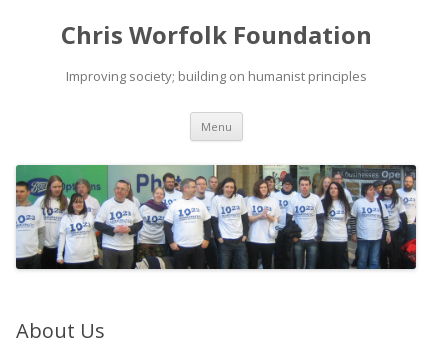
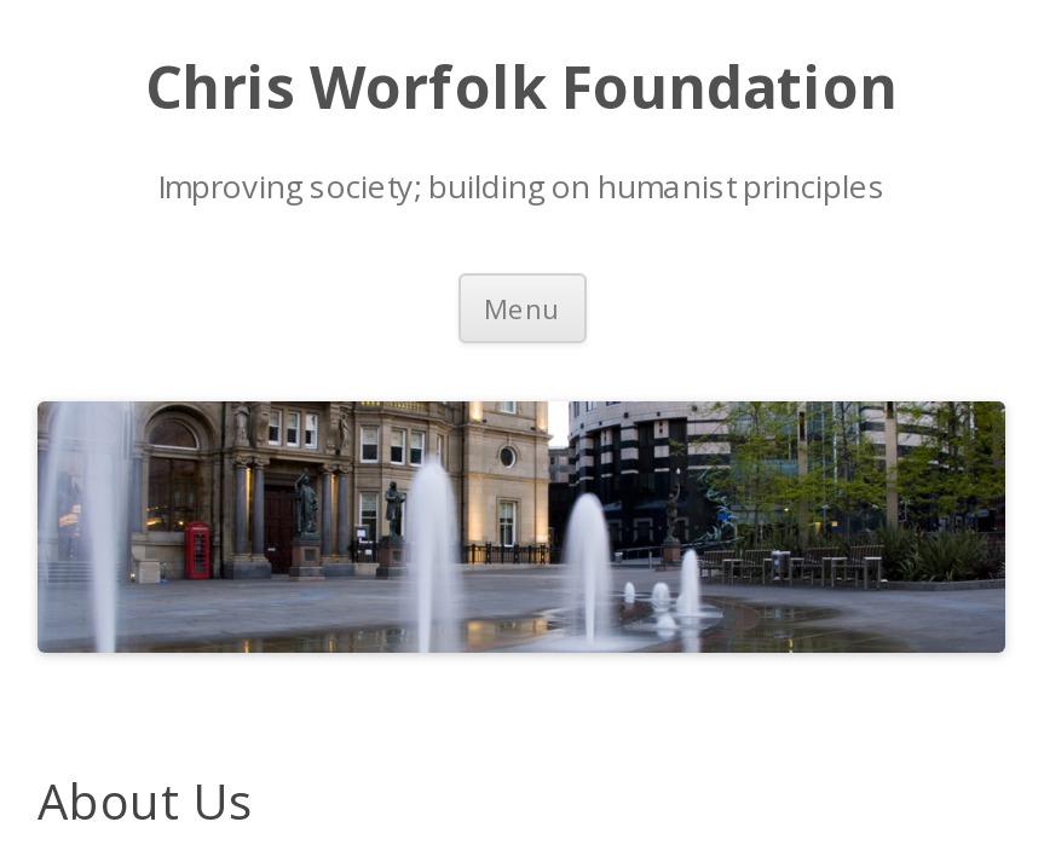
- [image]
+ [image]
